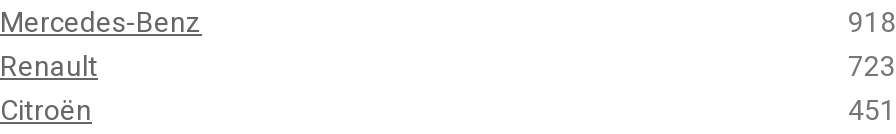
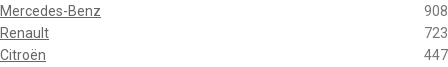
- 918
+ 908

- 451
+ 447
